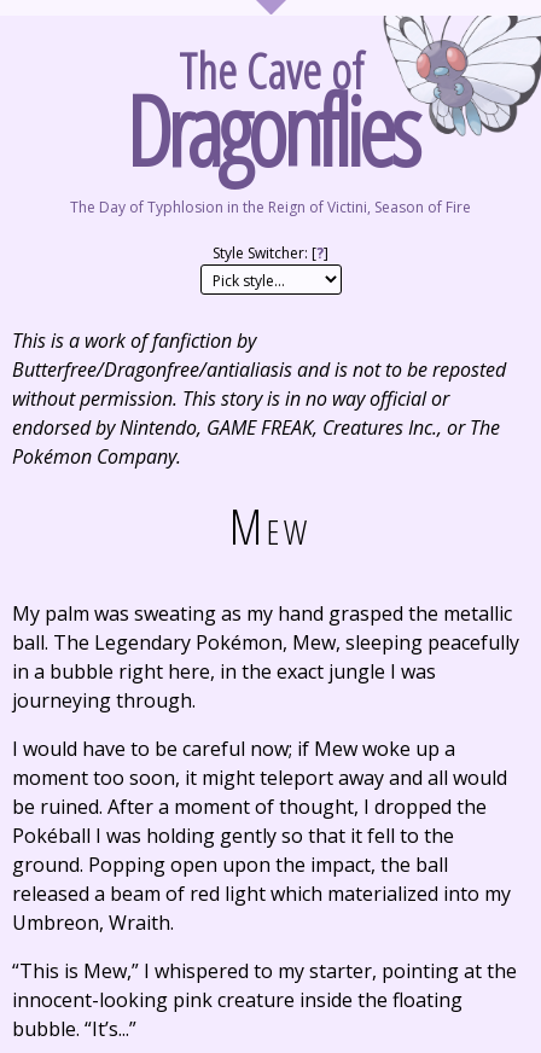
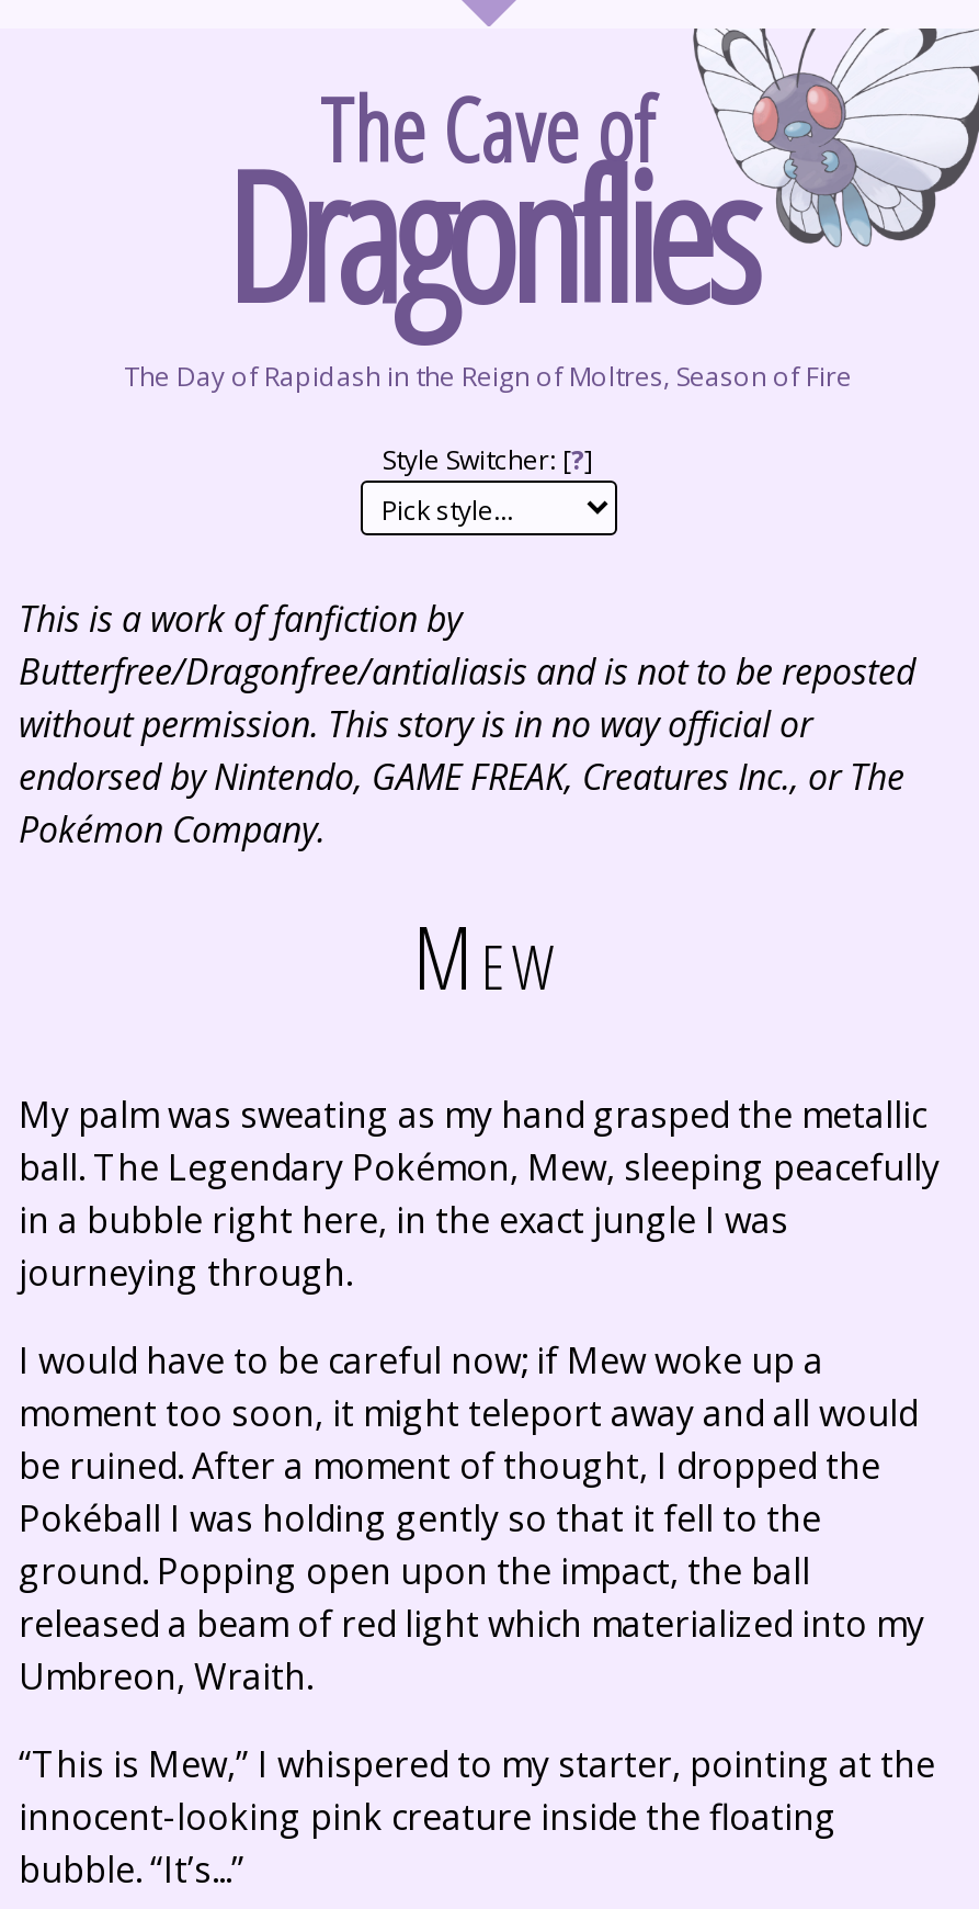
- The Day of Typhlosion in the Reign of Victini, Season of Fire
+ The Day of Rapidash in the Reign of Moltres, Season of Fire
